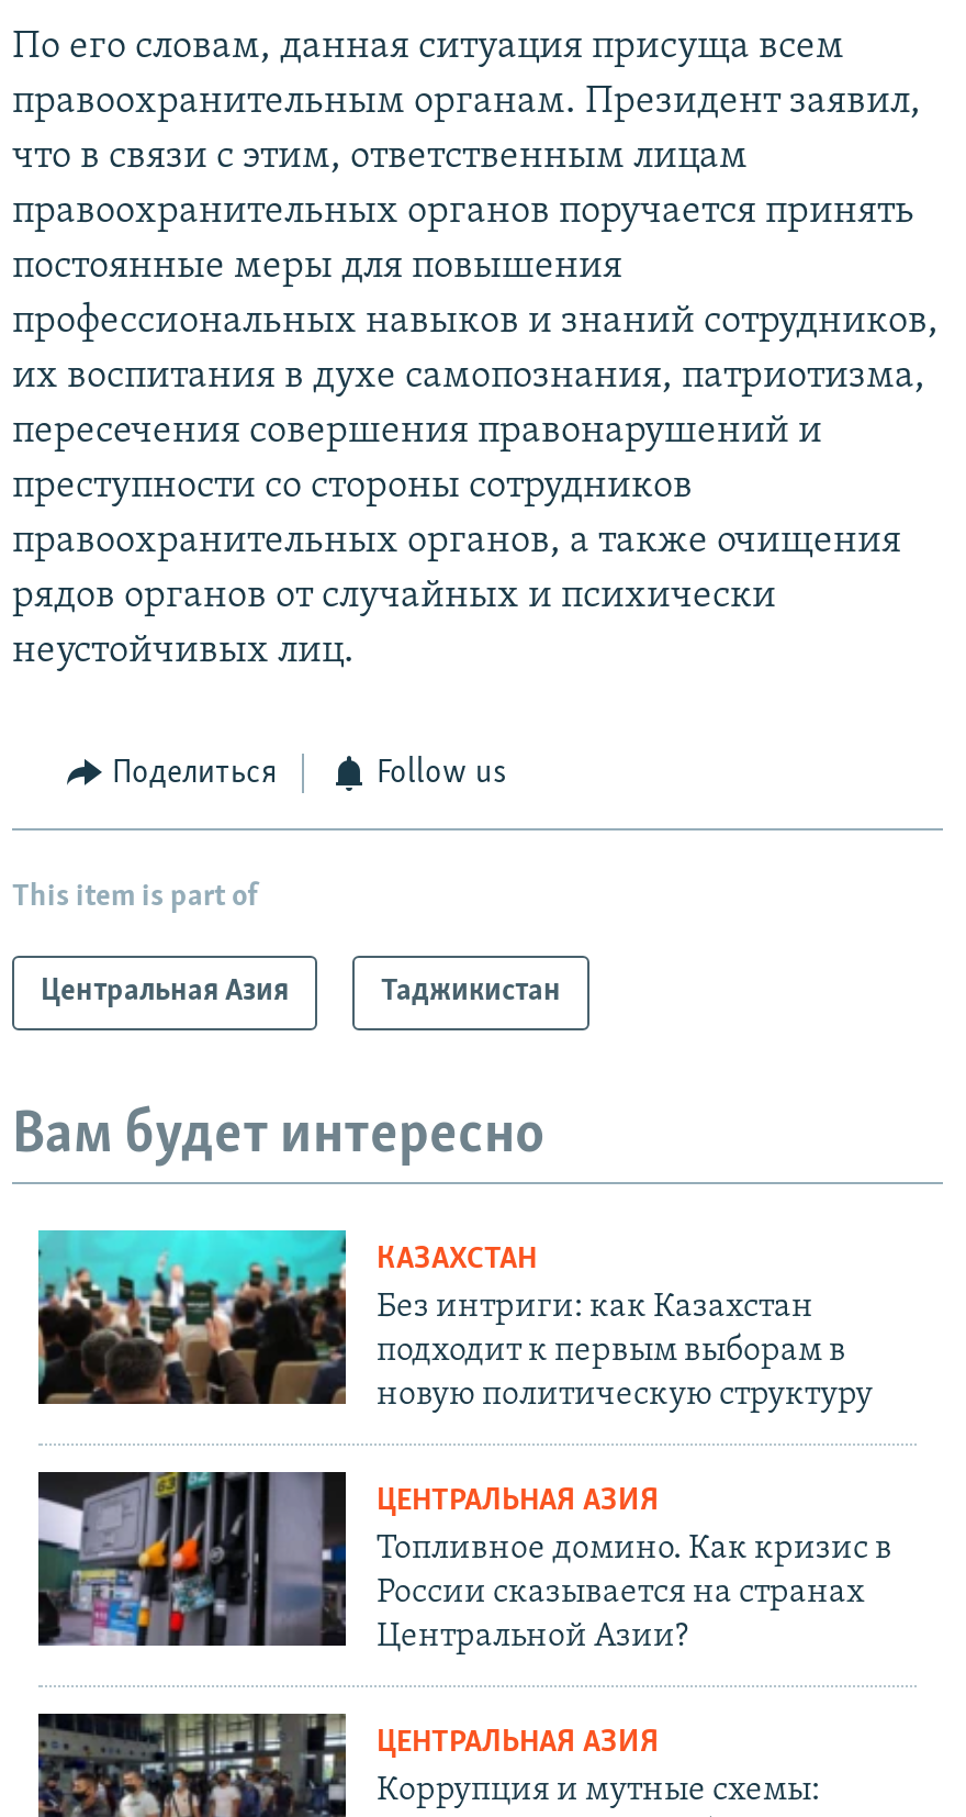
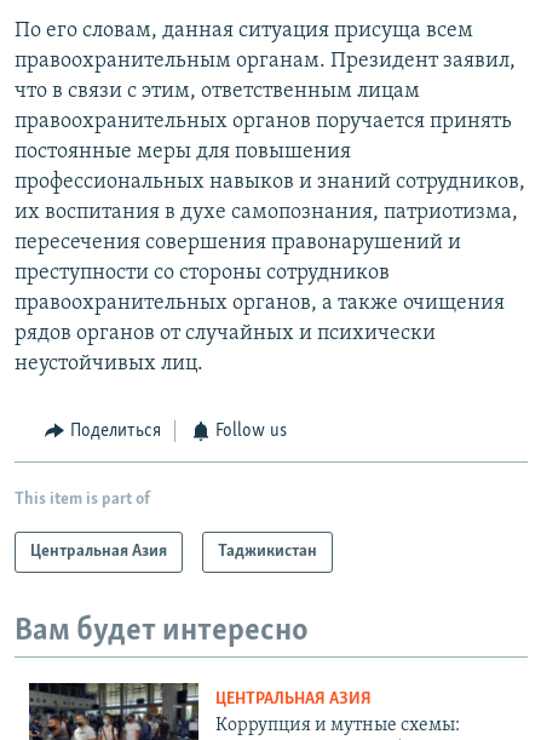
- [image]
- КАЗАХСТАН
- Без интриги: как Казахстан
- подходит к первым выборам в
- новую политическую структуру
- ЦЕНТРАЛЬНАЯ АЗИЯ
- Топливное домино. Как кризис в
- России сказывается на странах
- Центральной Азии?

- [image]
